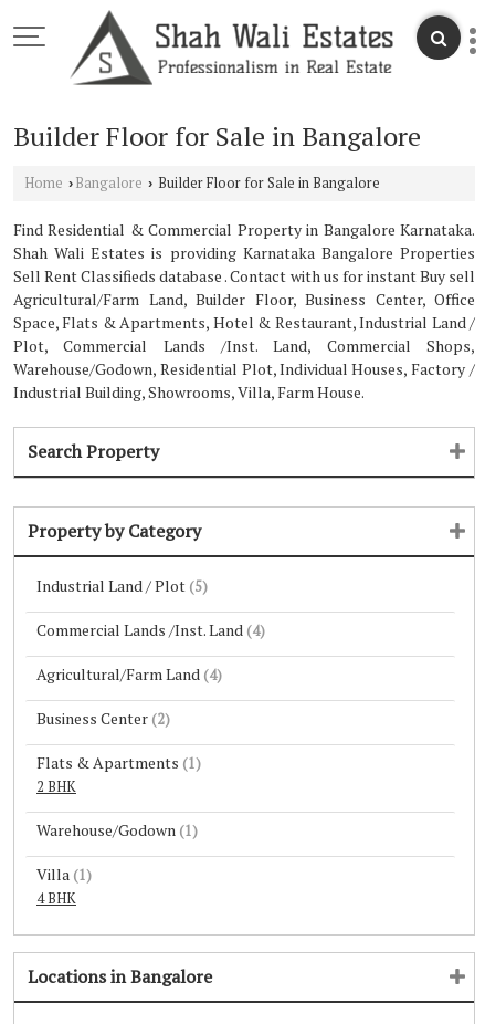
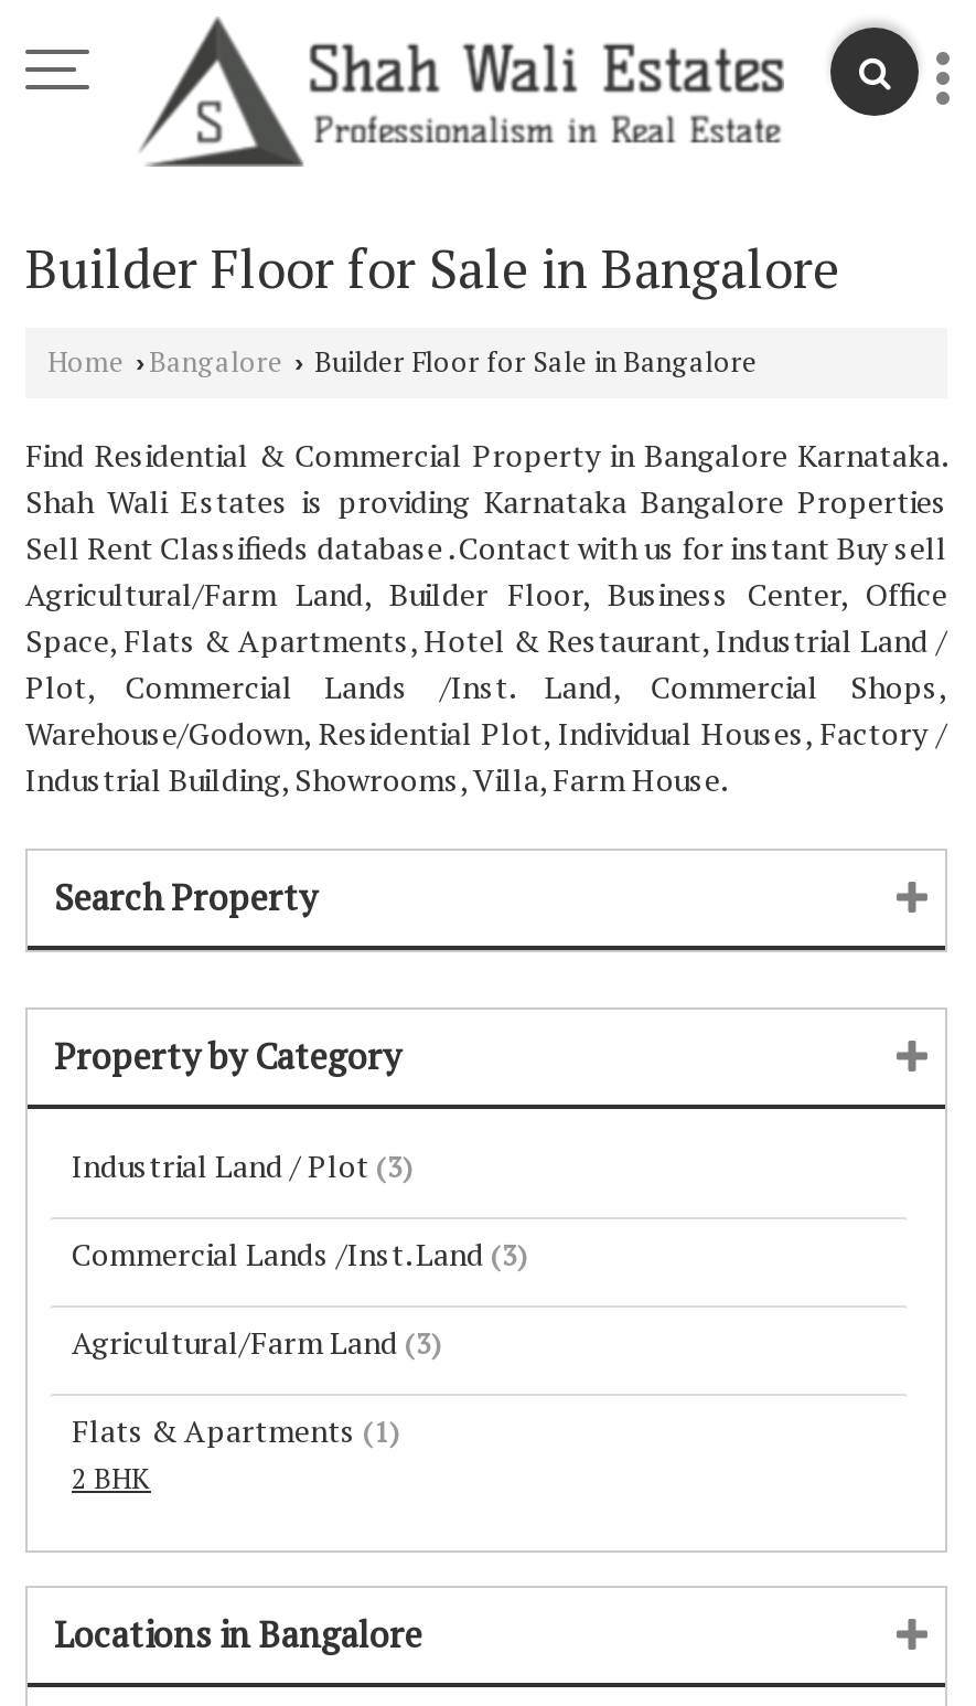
- Industrial Land / Plot (5)
- Commercial Lands /Inst. Land (4)
- Agricultural/Farm Land (4)
- Business Center (2)
+ Industrial Land / Plot (3)
+ Commercial Lands /Inst. Land (3)
+ Agricultural/Farm Land (3)

- Warehouse/Godown (1)
- Villa (1)
- 4 BHK
